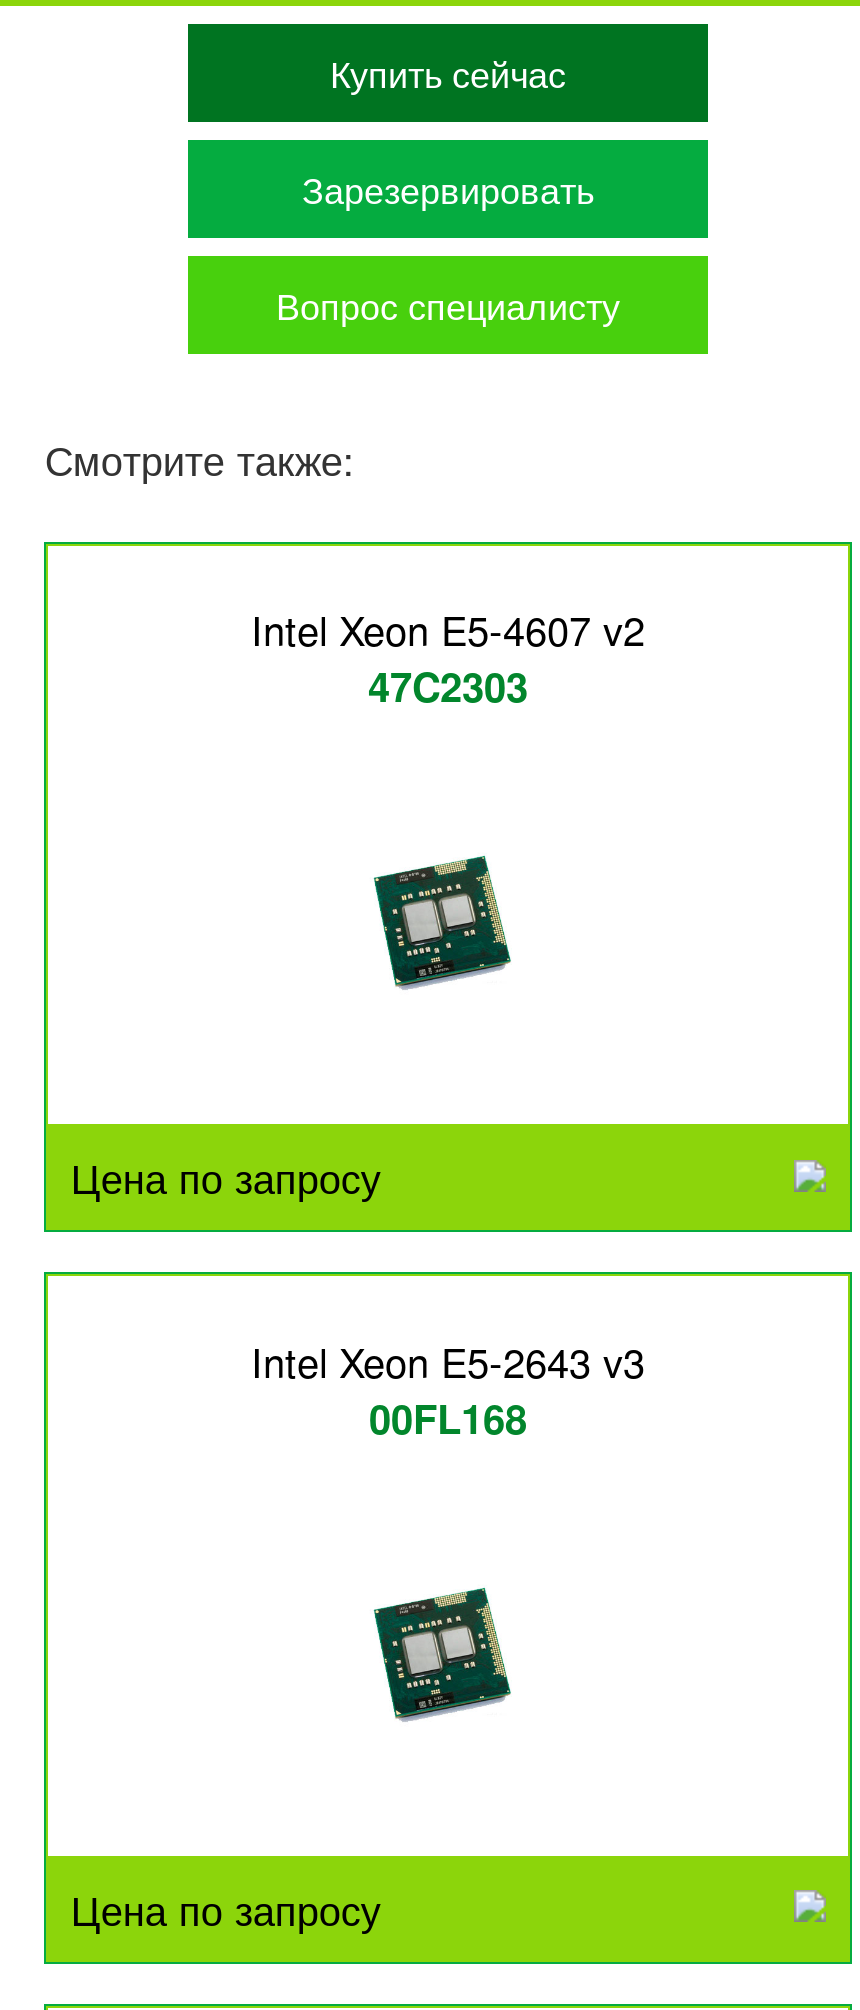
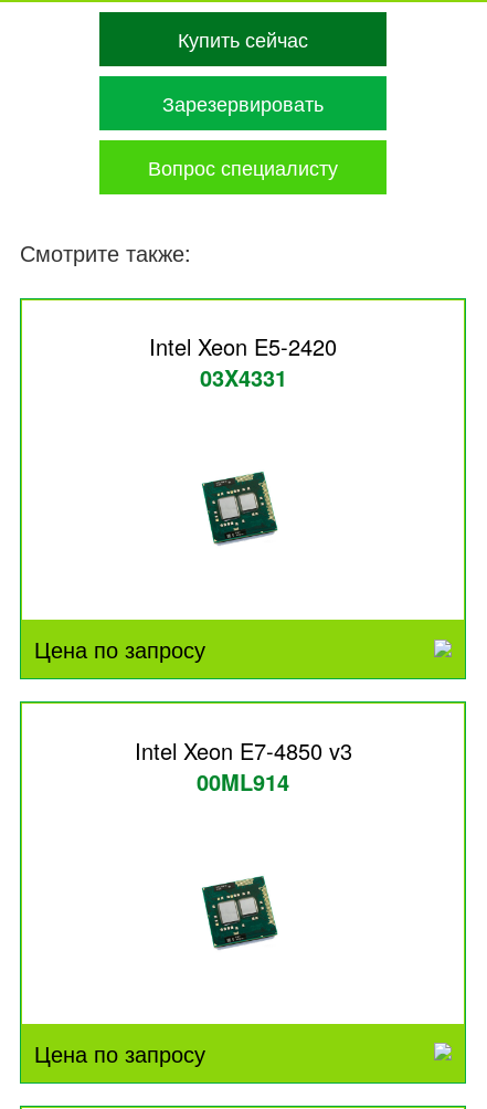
- Intel Xeon E5-4607 v2
- 47C2303
+ Intel Xeon E5-2420
+ 03X4331

- Intel Xeon E5-2643 v3
- 00FL168
+ Intel Xeon E7-4850 v3
+ 00ML914
